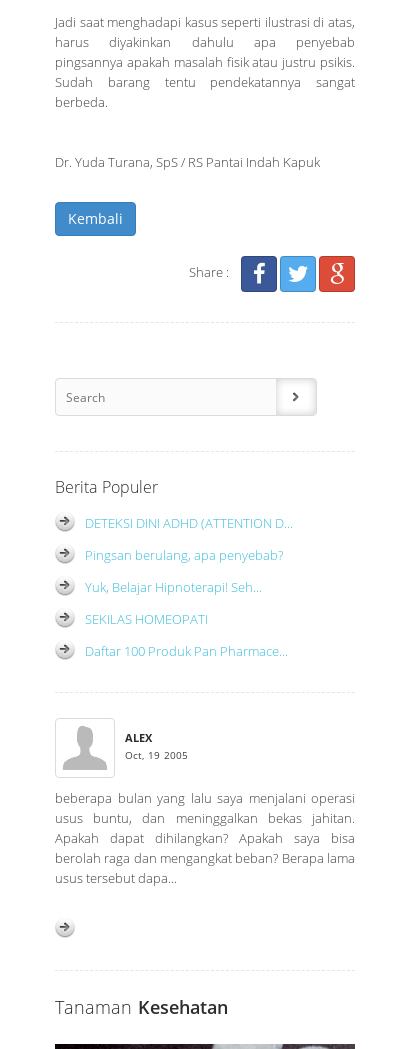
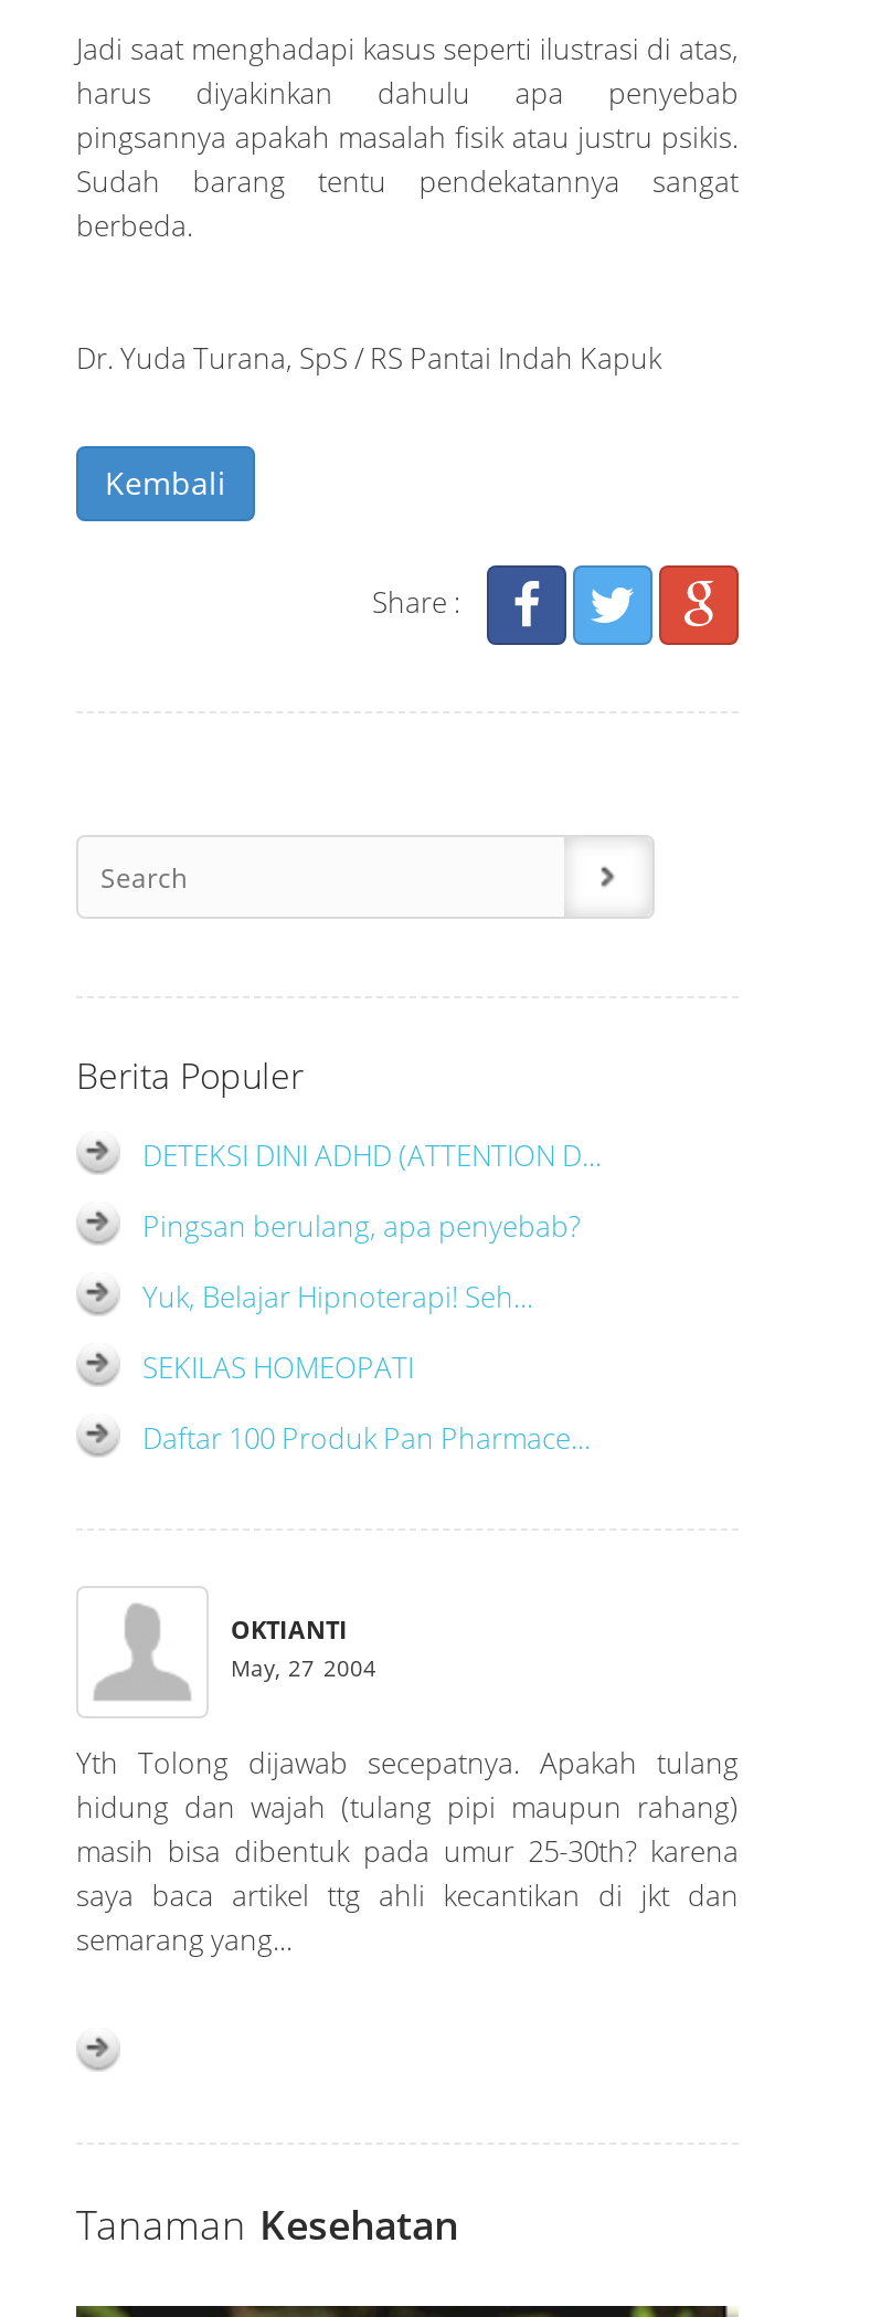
- ALEX
- Oct, 19 2005
+ OKTIANTI
+ May, 27 2004

- beberapa bulan yang lalu saya menjalani operasi
- usus buntu, dan meninggalkan bekas jahitan.
- Apakah dapat dihilangkan? Apakah saya bisa
- berolah raga dan mengangkat beban? Berapa lama
- usus tersebut dapa...
+ Yth Tolong dijawab secepatnya. Apakah tulang
+ hidung dan wajah (tulang pipi maupun rahang)
+ masih bisa dibentuk pada umur 25-30th? karena
+ saya baca artikel ttg ahli kecantikan di jkt dan
+ semarang yang...
